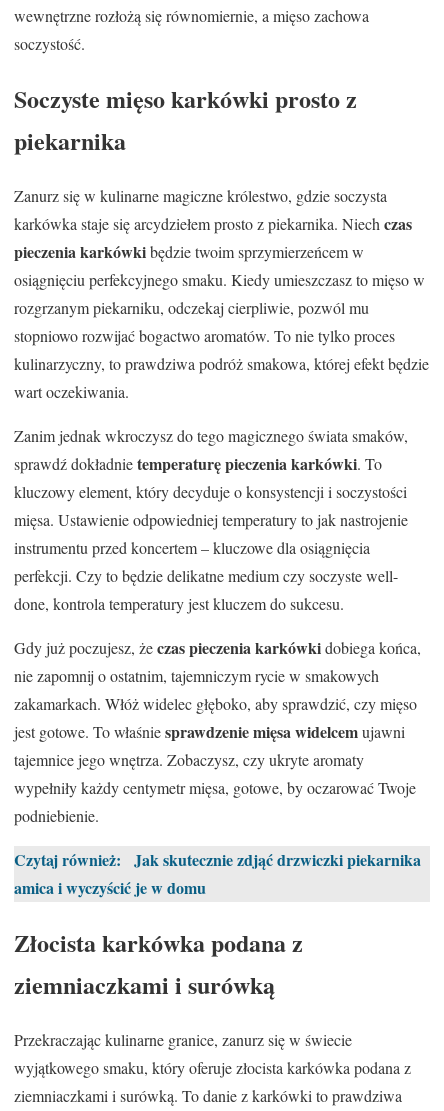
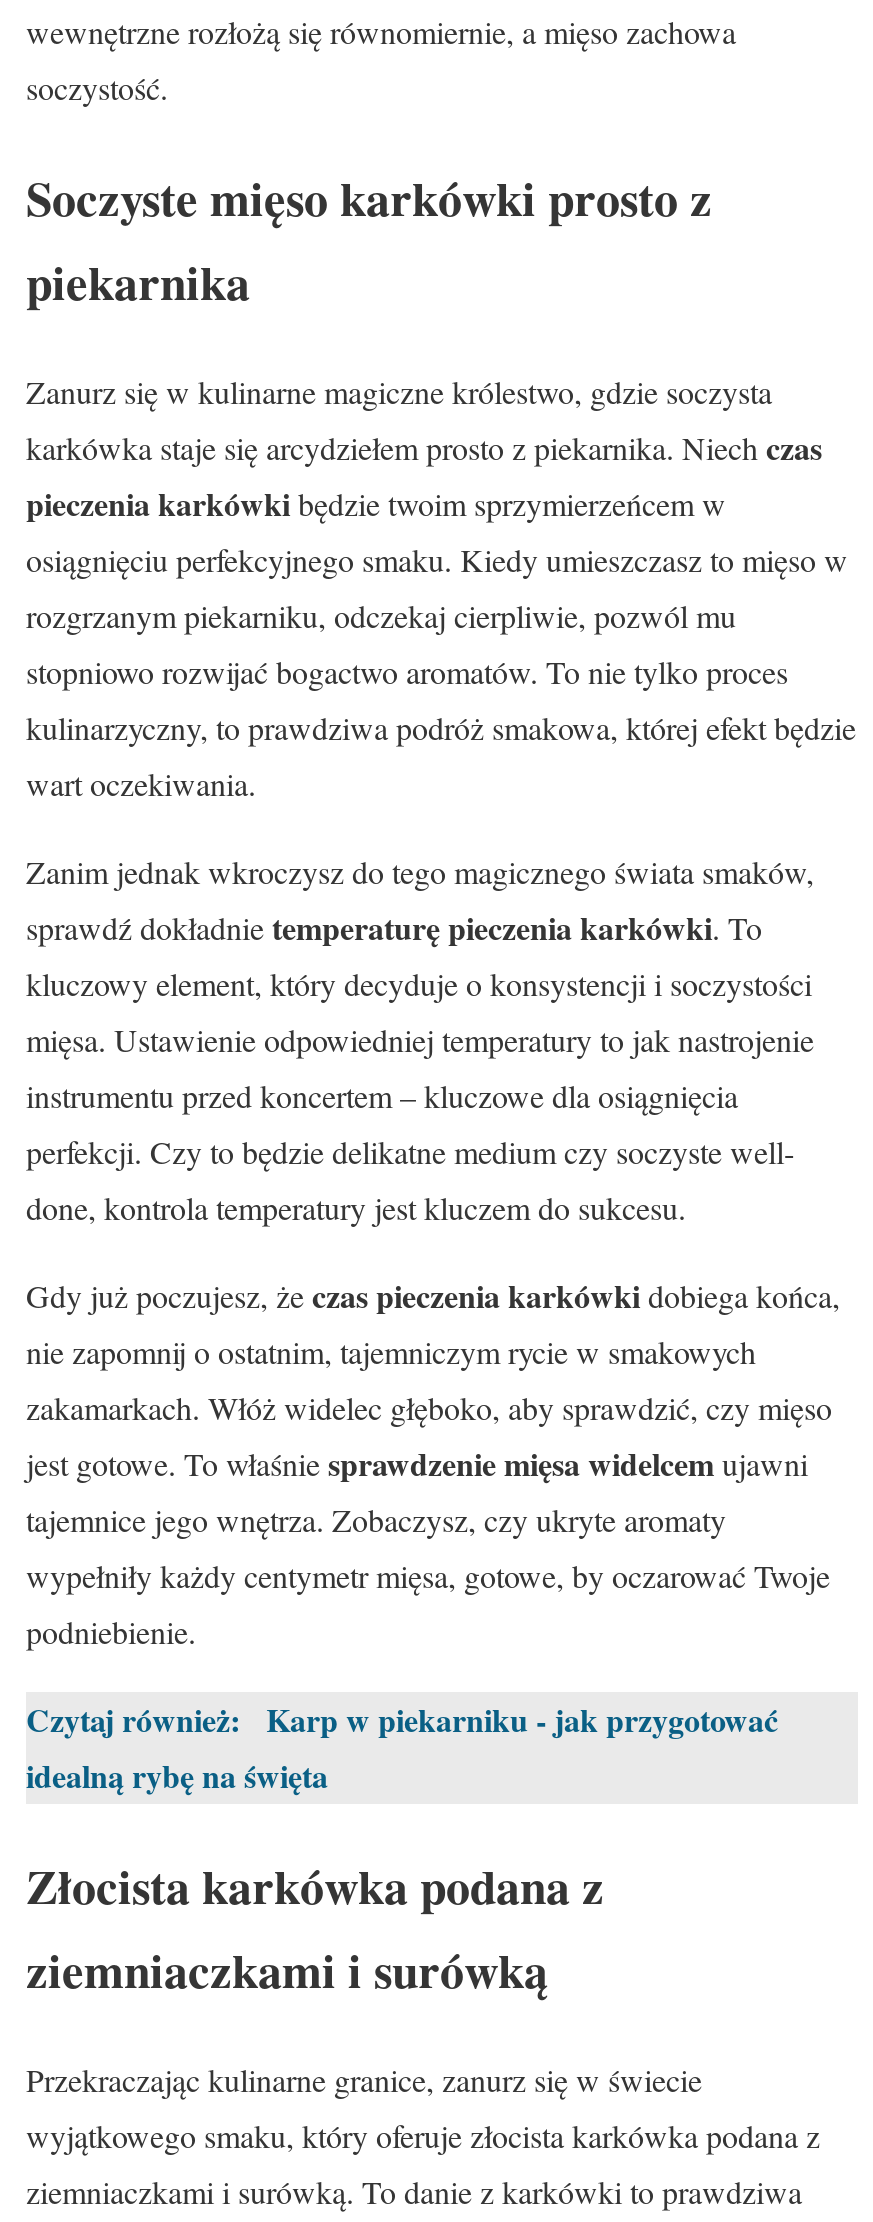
- Czytaj również: Jak skutecznie zdjąć drzwiczki piekarnika
- amica i wyczyścić je w domu
+ Czytaj również: Karp w piekarniku - jak przygotować
+ idealną rybę na święta
